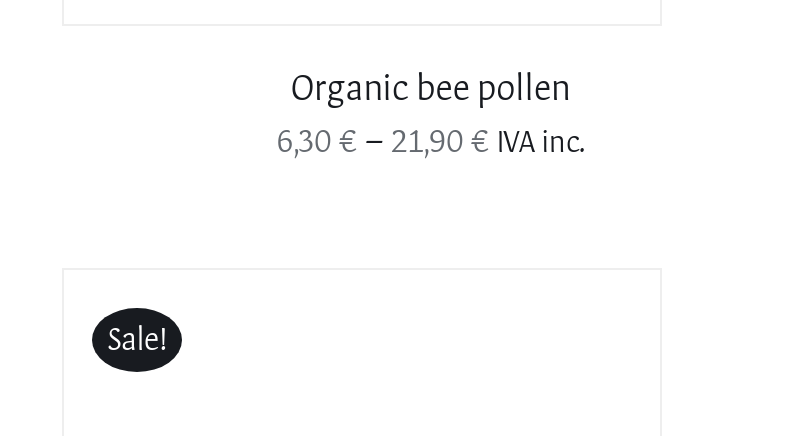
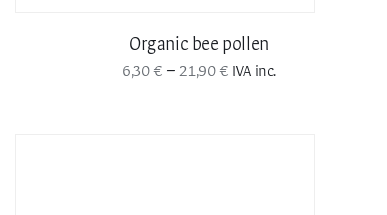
- Sale!
